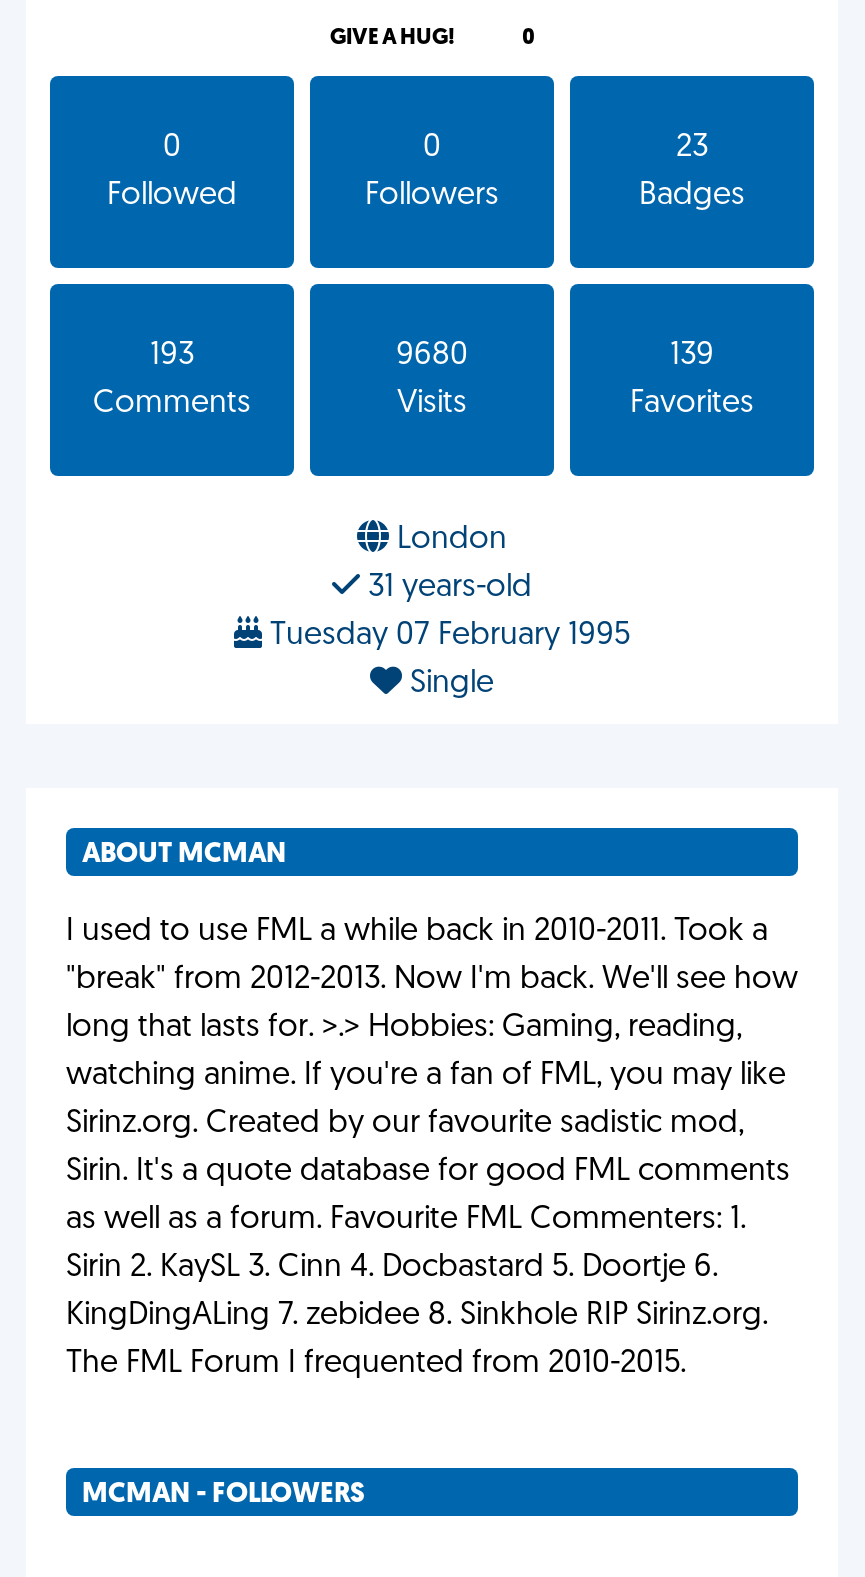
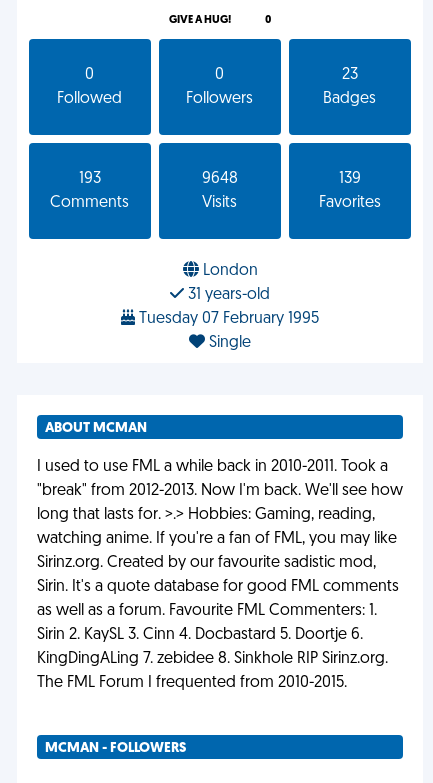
- 9680
+ 9648
